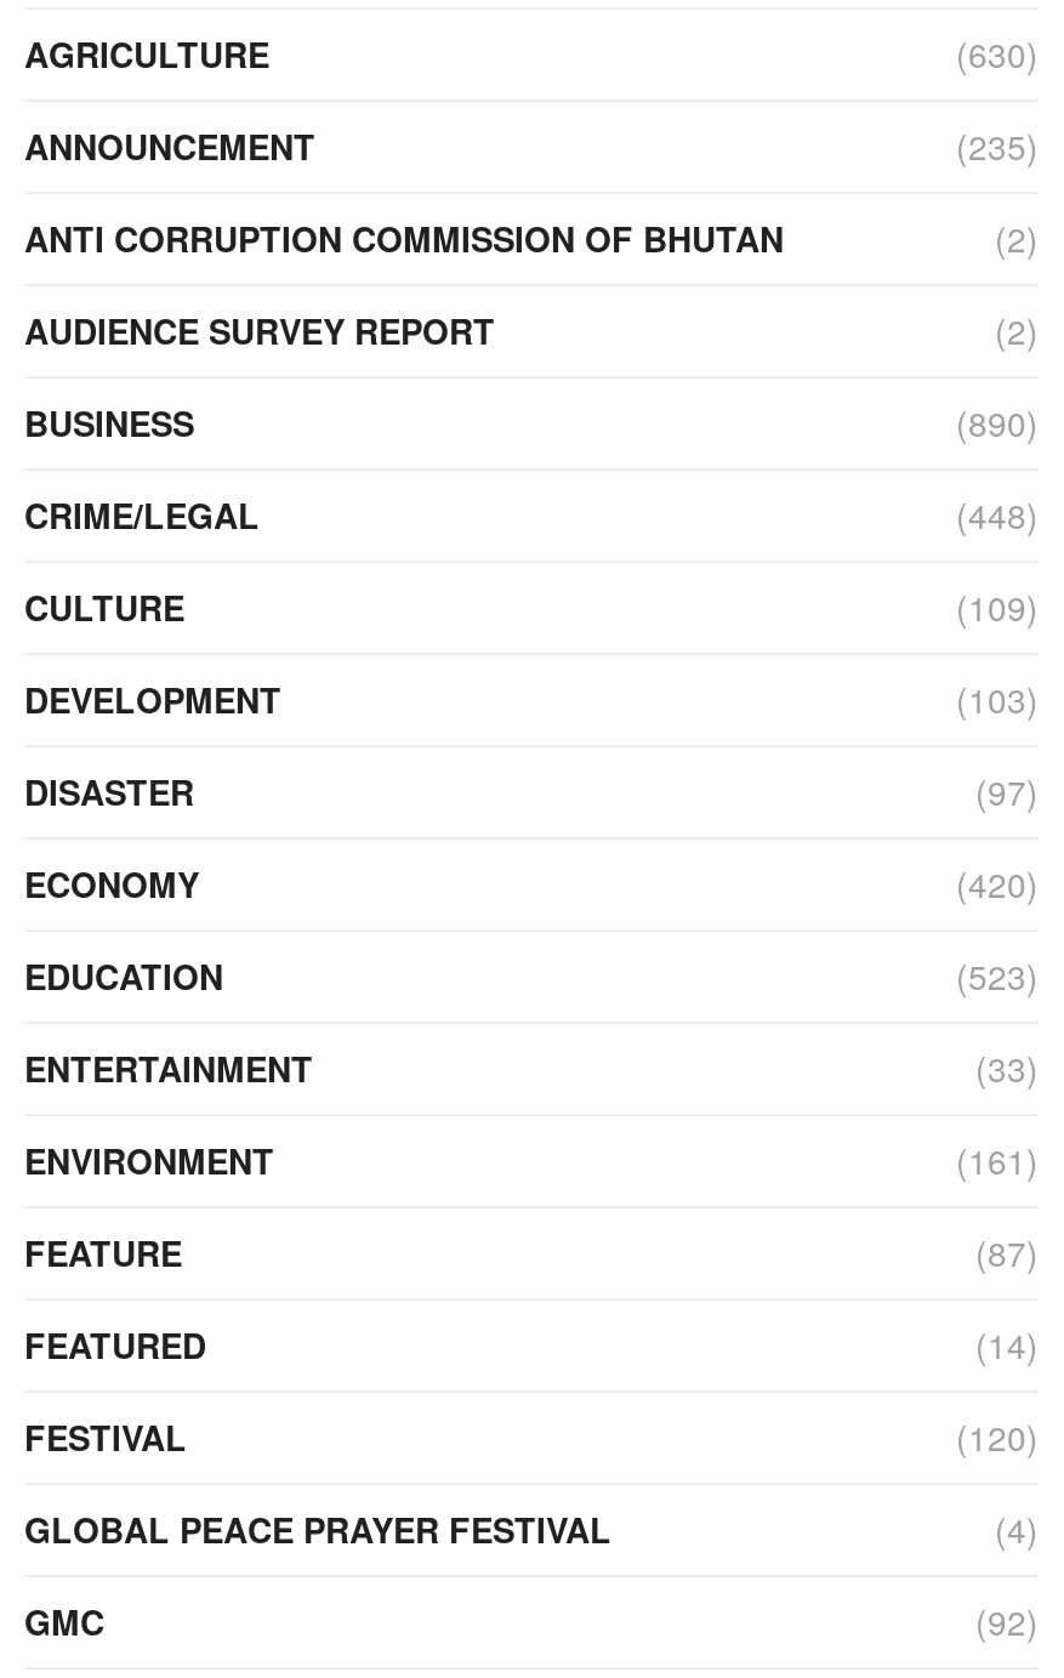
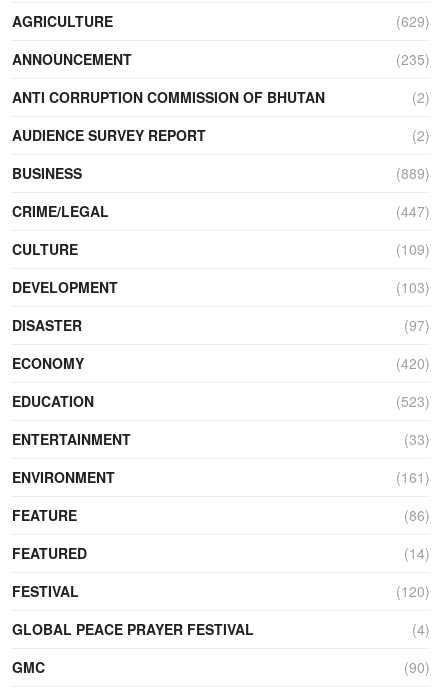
- (630)
+ (629)

- (890)
+ (889)

- (448)
+ (447)

- (87)
+ (86)

- (92)
+ (90)
